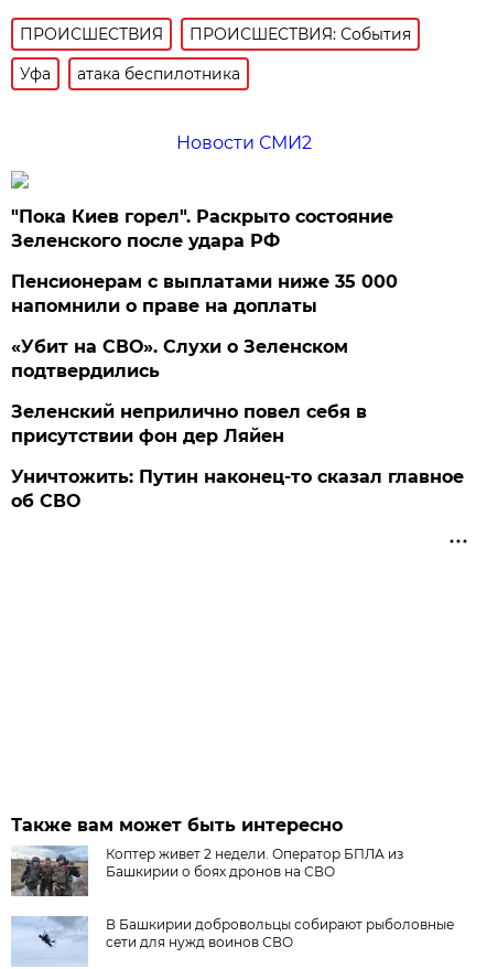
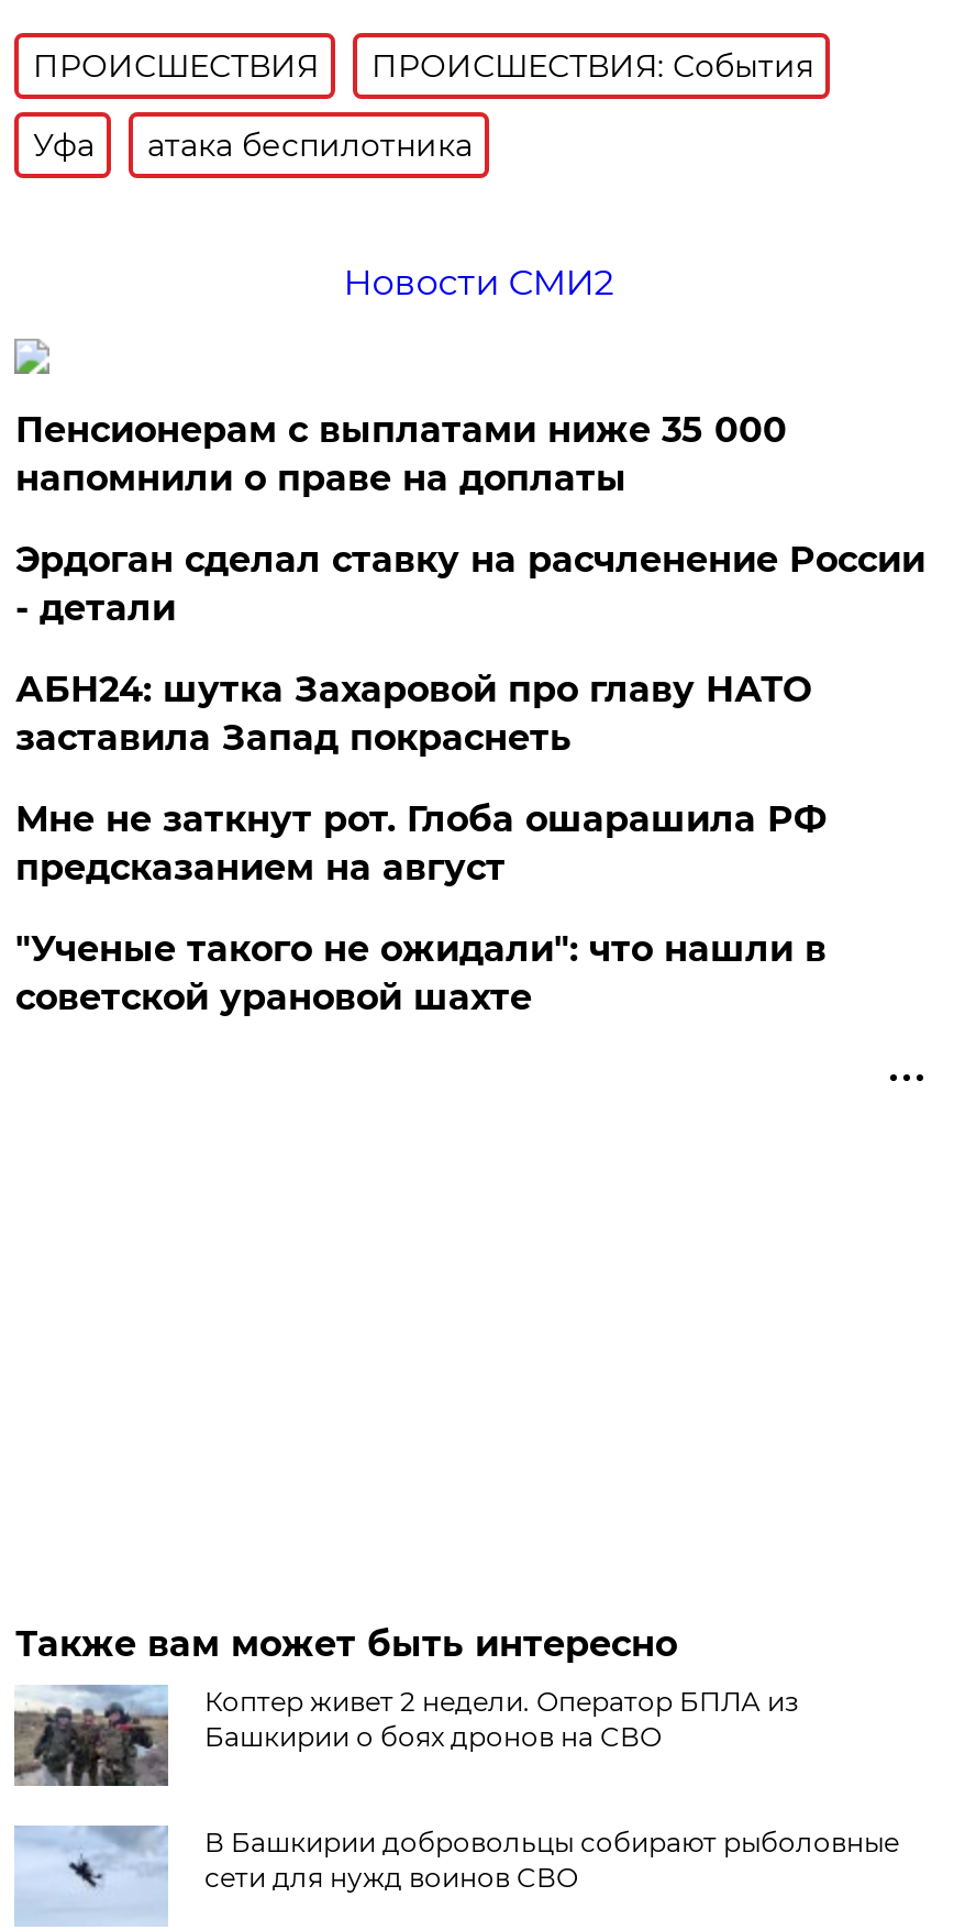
- "Пока Киев горел". Раскрыто состояние
- Зеленского после удара РФ

moved up: Пенсионерам с выплатами ниже 35 000 | напомнили о праве на доплаты

- «Убит на СВО». Слухи о Зеленском
- подтвердились
- Зеленский неприлично повел cебя в
- присутствии фон дер Ляйен
- Уничтожить: Путин наконец-то сказал главное
- об СВО
+ Эрдоган сделал ставку на расчленение России
+ - детали
+ АБН24: шутка Захаровой про главу НАТО
+ заставила Запад покраснеть
+ Мне не заткнут рот. Глоба ошарашила РФ
+ предсказанием на август
+ "Ученые такого не ожидали": что нашли в
+ советской урановой шахте
